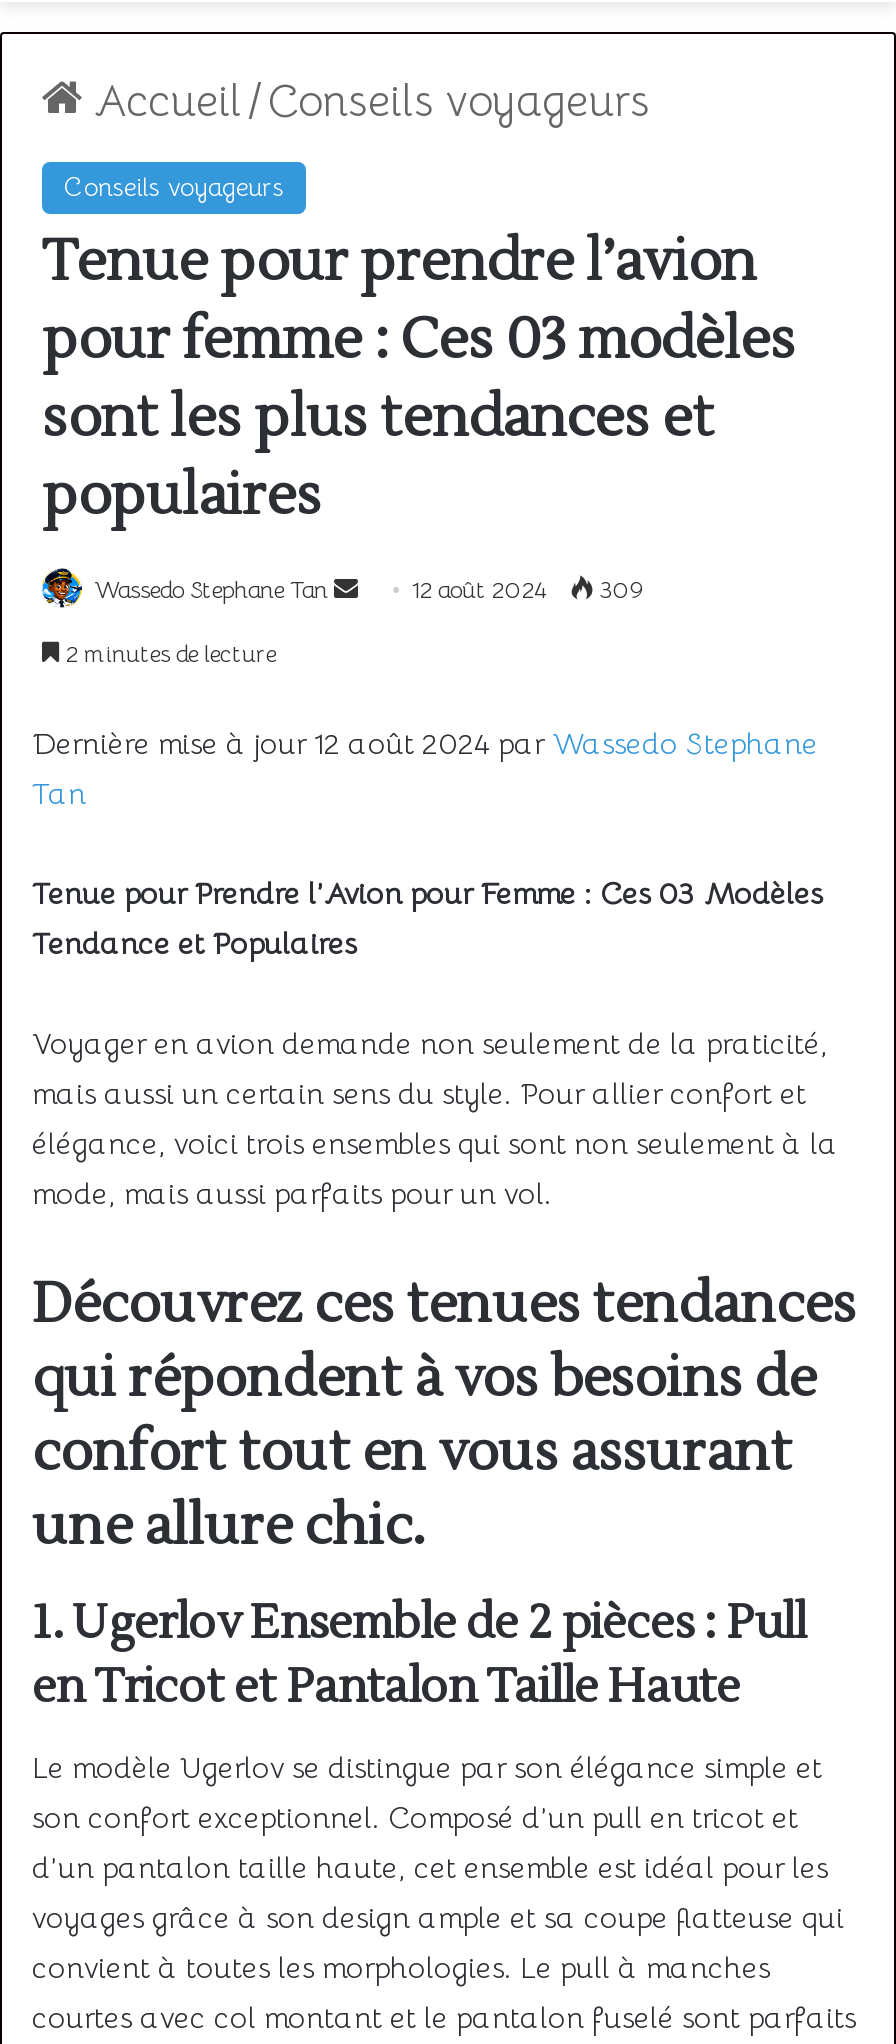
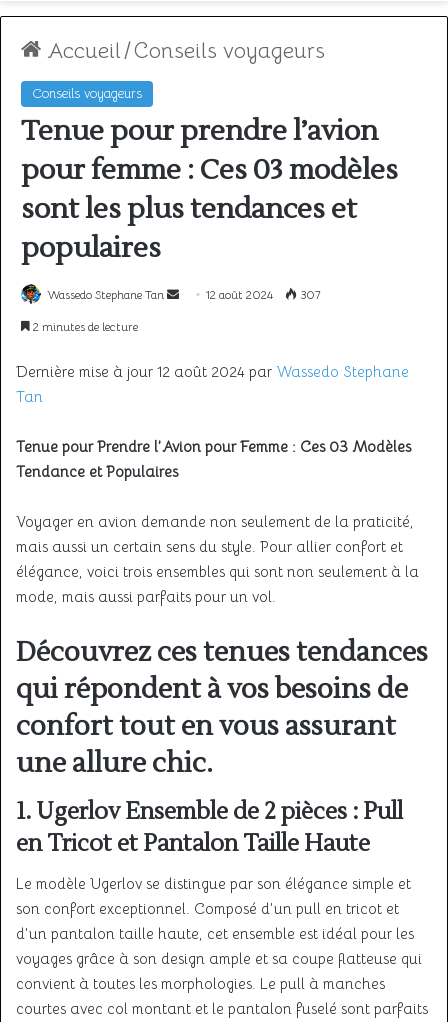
- 309
+ 307
